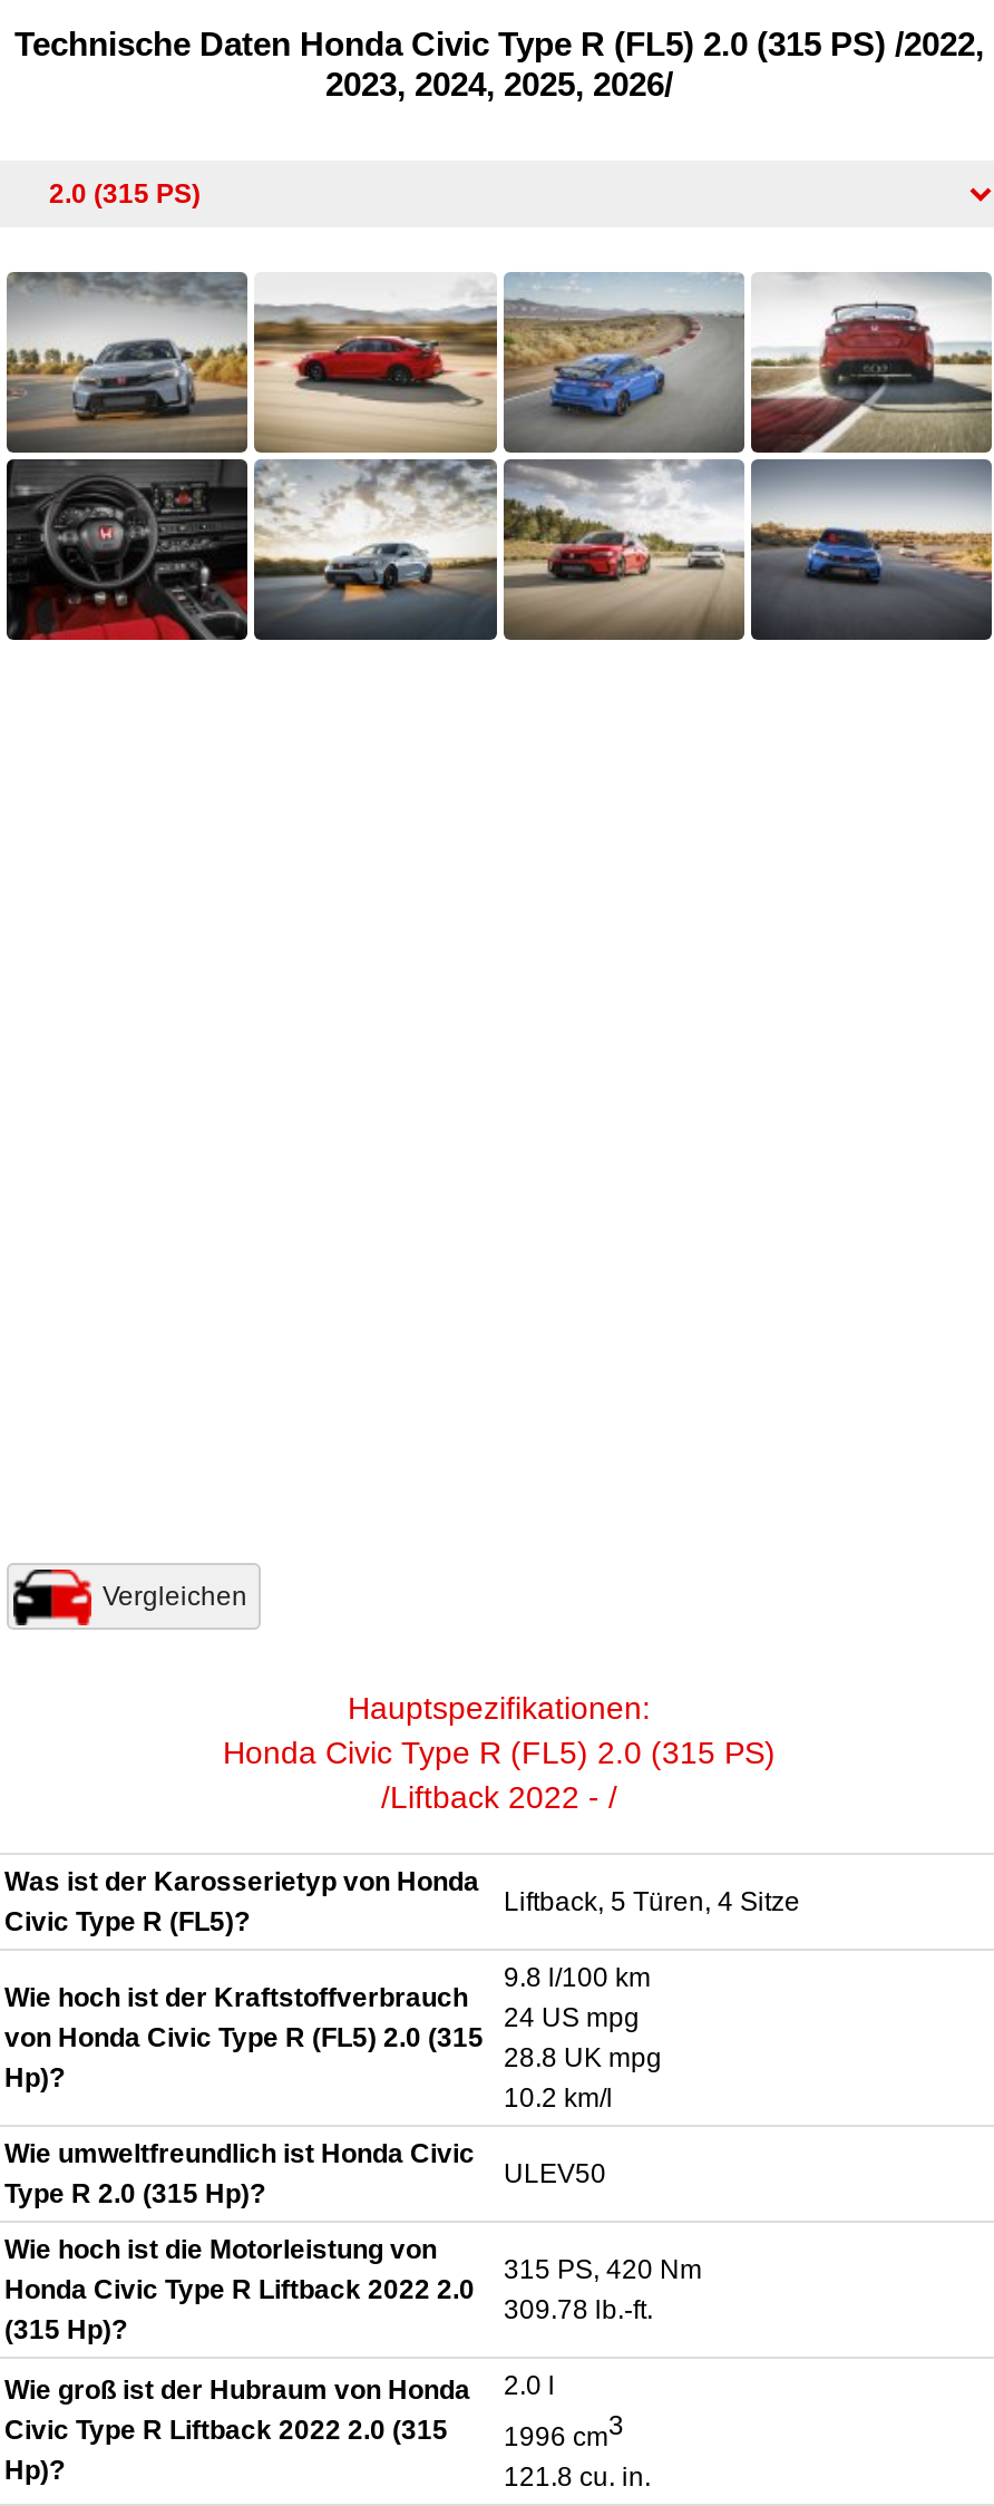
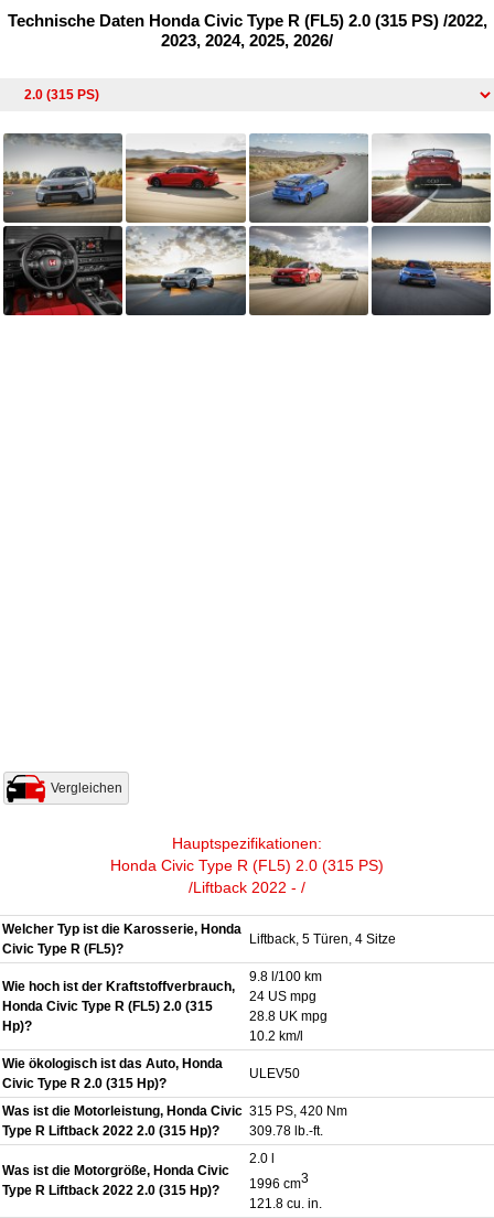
- Was ist der Karosserietyp von Honda
+ Welcher Typ ist die Karosserie, Honda

- Wie hoch ist der Kraftstoffverbrauch
- von Honda Civic Type R (FL5) 2.0 (315
+ Wie hoch ist der Kraftstoffverbrauch,
+ Honda Civic Type R (FL5) 2.0 (315

- Wie umweltfreundlich ist Honda Civic
- Type R 2.0 (315 Hp)?
+ Wie ökologisch ist das Auto, Honda
+ Civic Type R 2.0 (315 Hp)?

- Wie hoch ist die Motorleistung von
- Honda Civic Type R Liftback 2022 2.0
- (315 Hp)?
+ Was ist die Motorleistung, Honda Civic
+ Type R Liftback 2022 2.0 (315 Hp)?

- Wie groß ist der Hubraum von Honda
- Civic Type R Liftback 2022 2.0 (315
- Hp)?
+ Was ist die Motorgröße, Honda Civic
+ Type R Liftback 2022 2.0 (315 Hp)?
